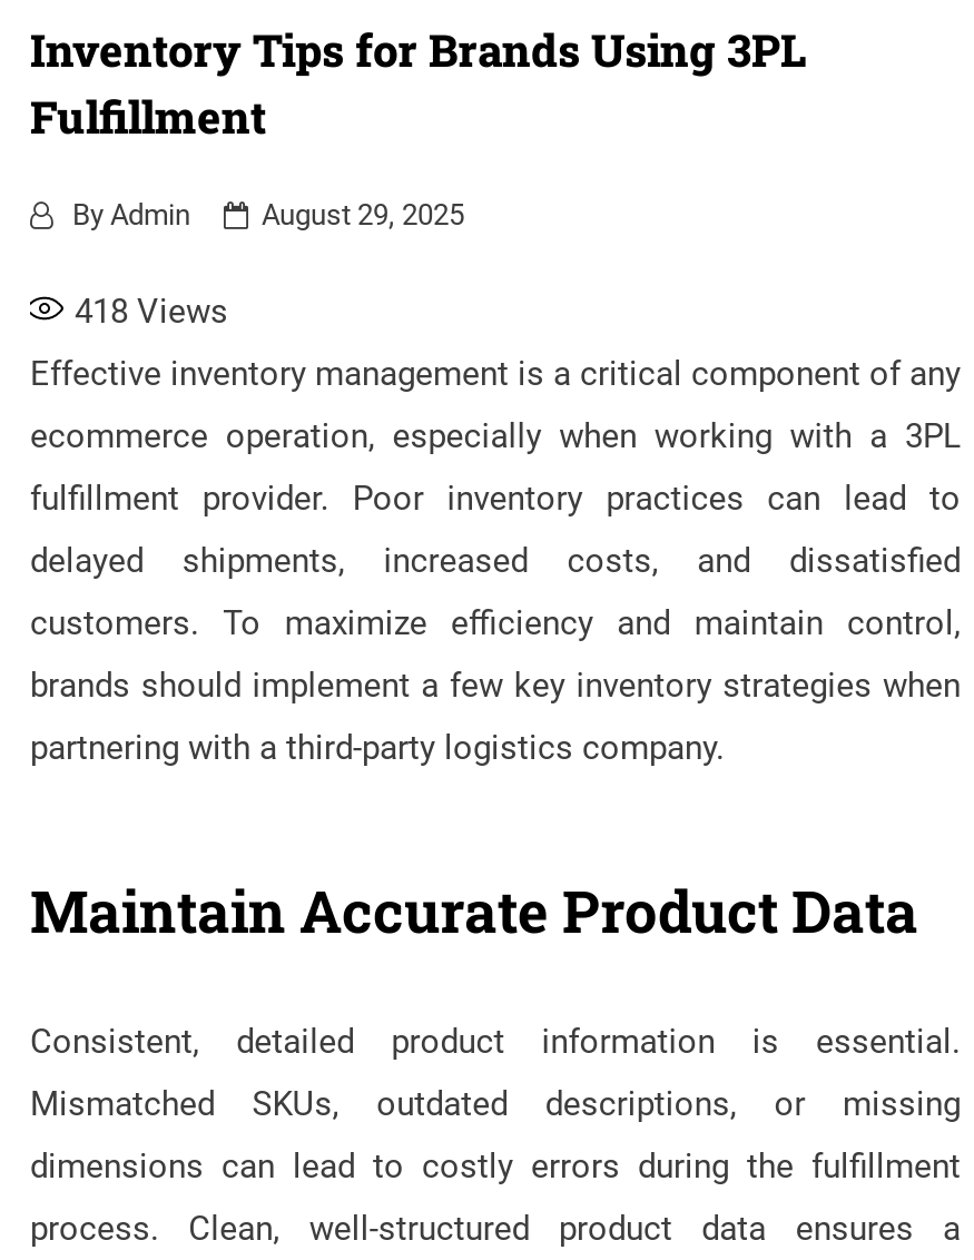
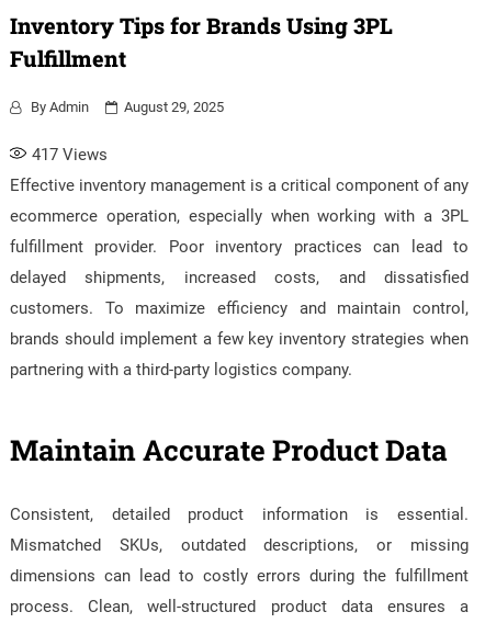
- 418 Views
+ 417 Views
